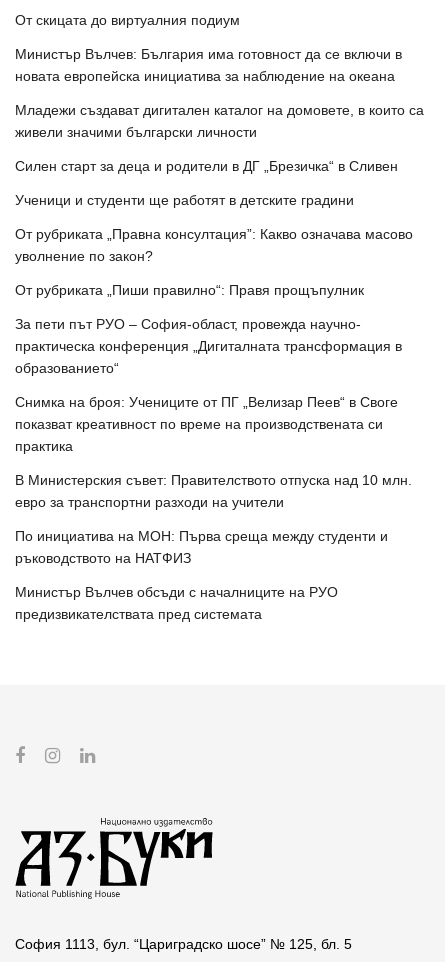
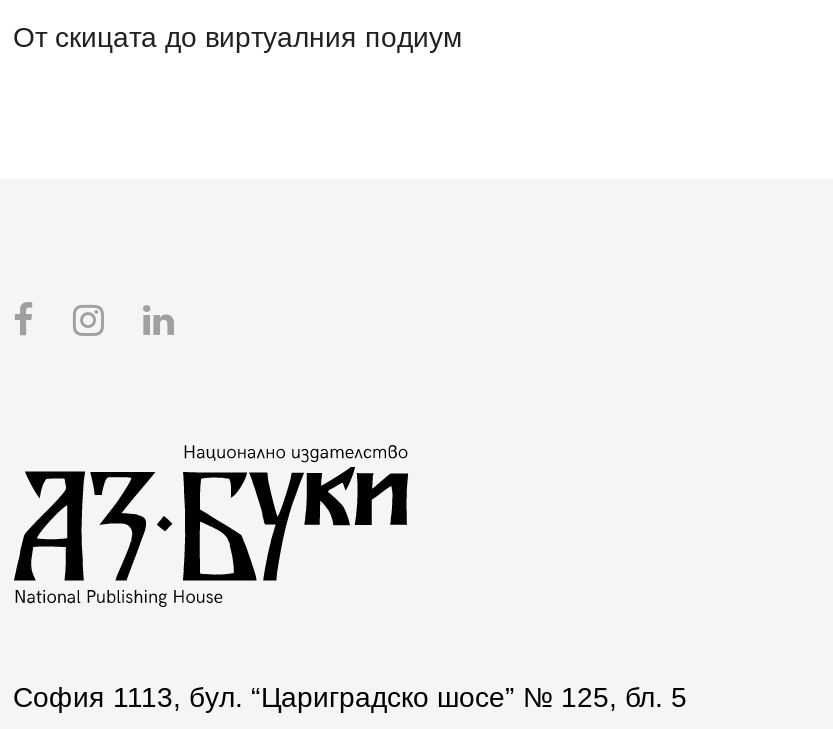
- Министър Вълчев: България има готовност да се включи в
- новата европейска инициатива за наблюдение на океана
- Младежи създават дигитален каталог на домовете, в които са
- живели значими български личности
- Силен старт за деца и родители в ДГ „Брезичка“ в Сливен
- Ученици и студенти ще работят в детските градини
- От рубриката „Правна консултация”: Какво означава масово
- уволнение по закон?
- От рубриката „Пиши правилно“: Правя прощъпулник
- За пети път РУО – София-област, провежда научно-
- практическа конференция „Дигиталната трансформация в
- образованието“
- Снимка на броя: Учениците от ПГ „Велизар Пеев“ в Своге
- показват креативност по време на производствената си
- практика
- В Министерския съвет: Правителството отпуска над 10 млн.
- евро за транспортни разходи на учители
- По инициатива на МОН: Първа среща между студенти и
- ръководството на НАТФИЗ
- Министър Вълчев обсъди с началниците на РУО
- предизвикателствата пред системата
